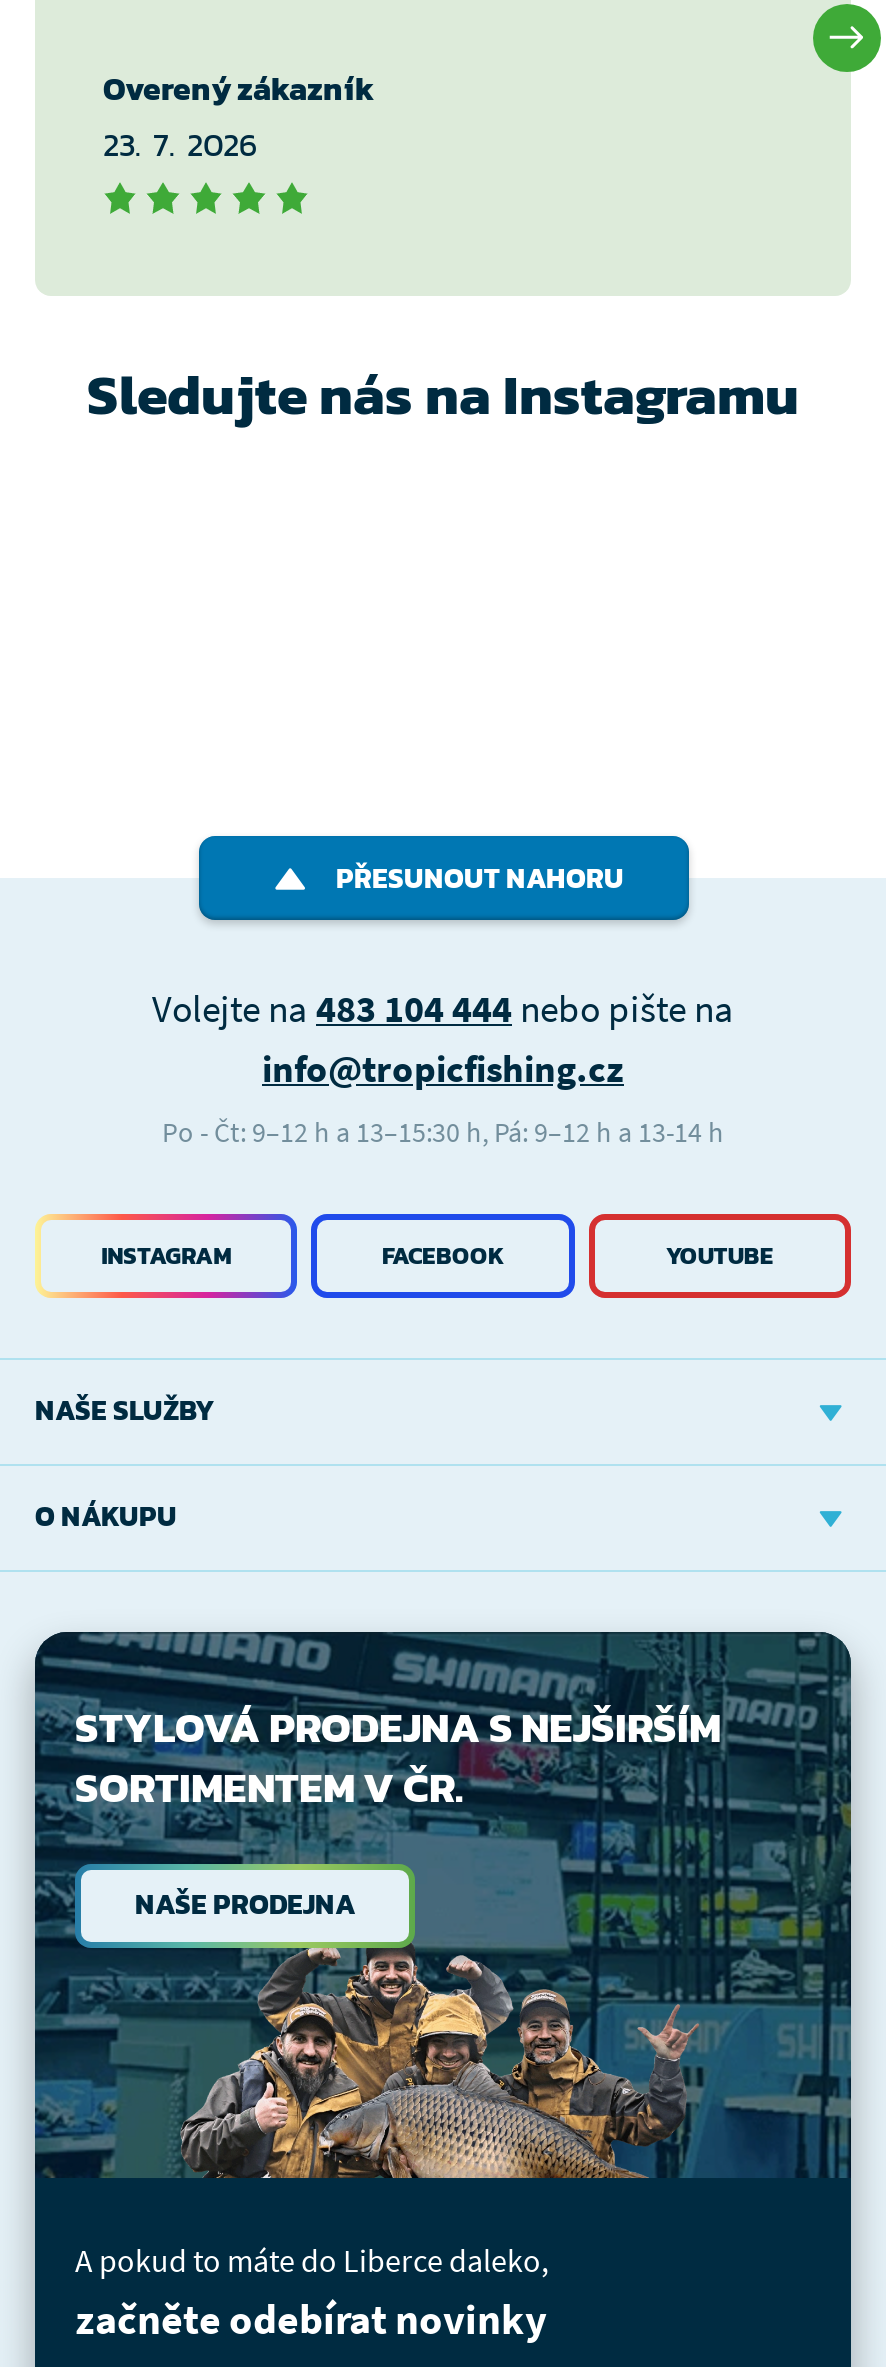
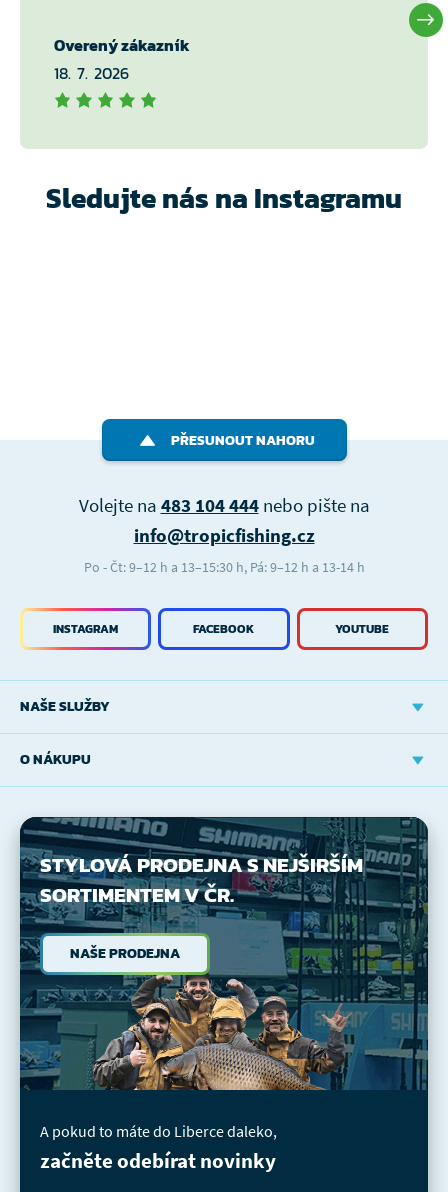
- 23. 7. 2026
+ 18. 7. 2026
